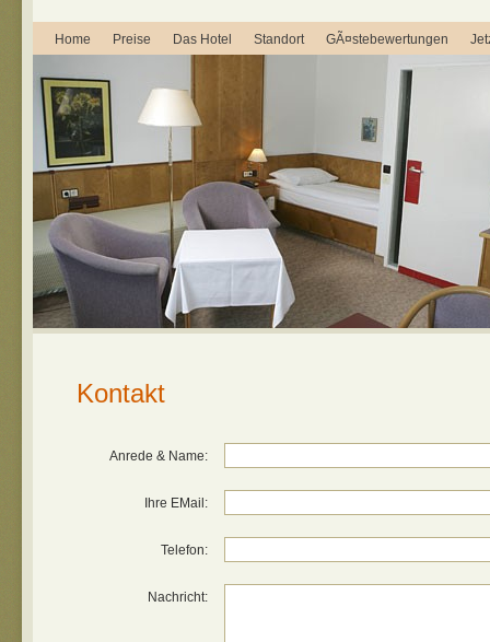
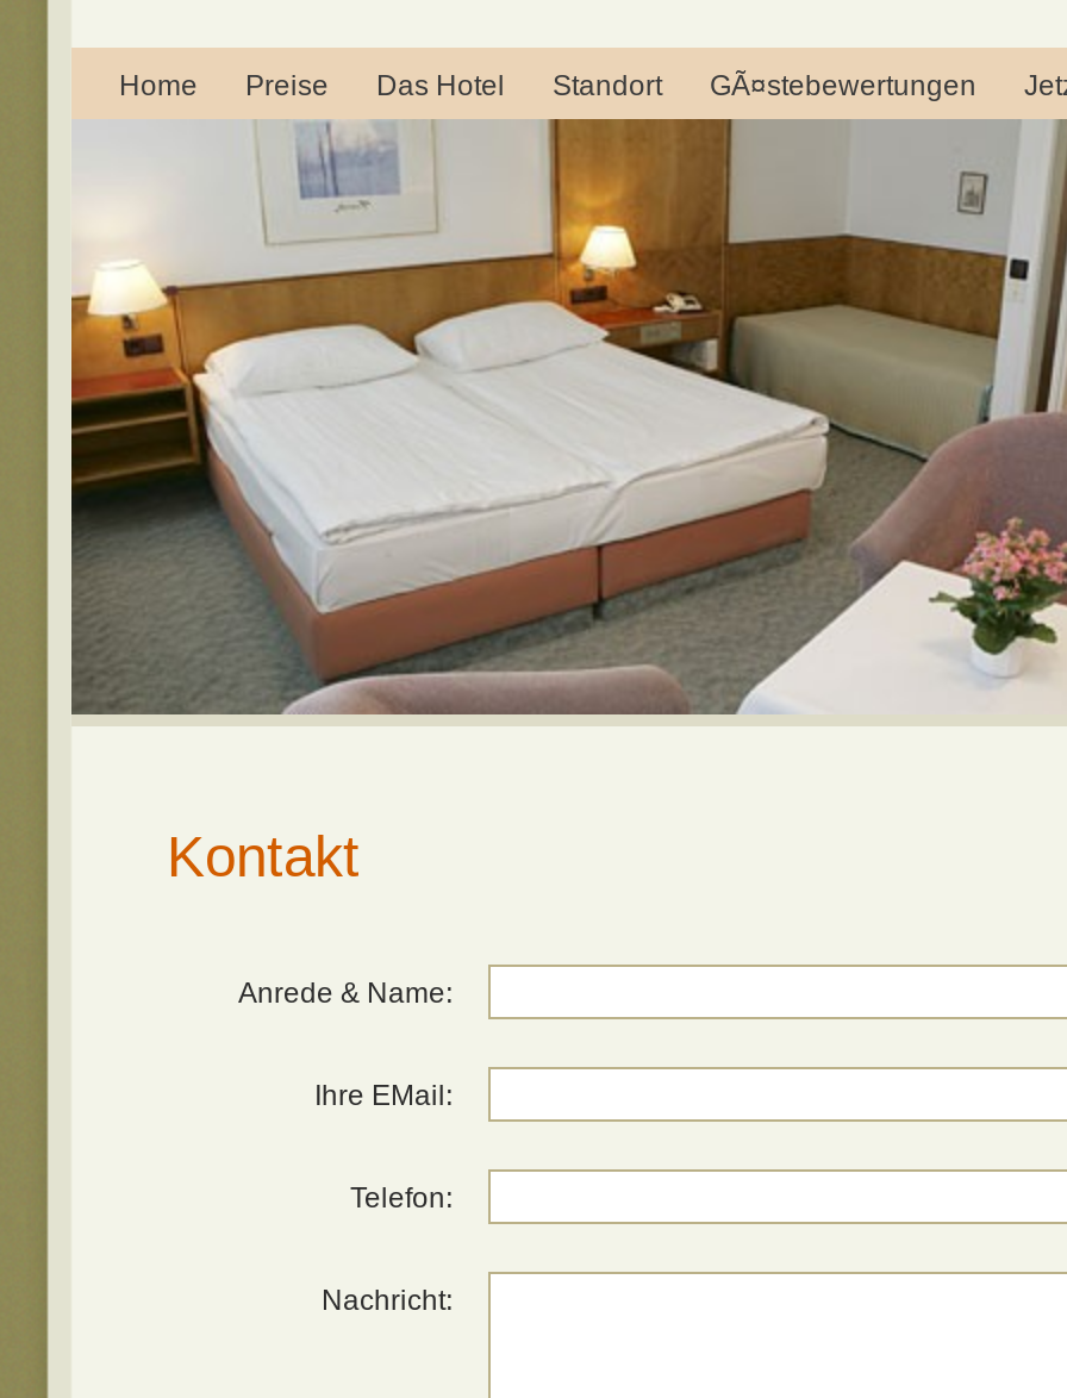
- [image]
+ [image]
